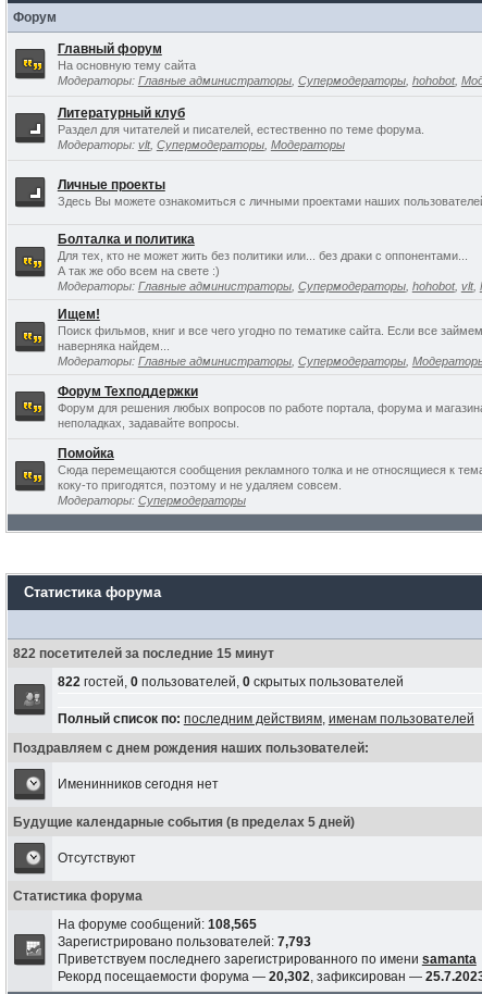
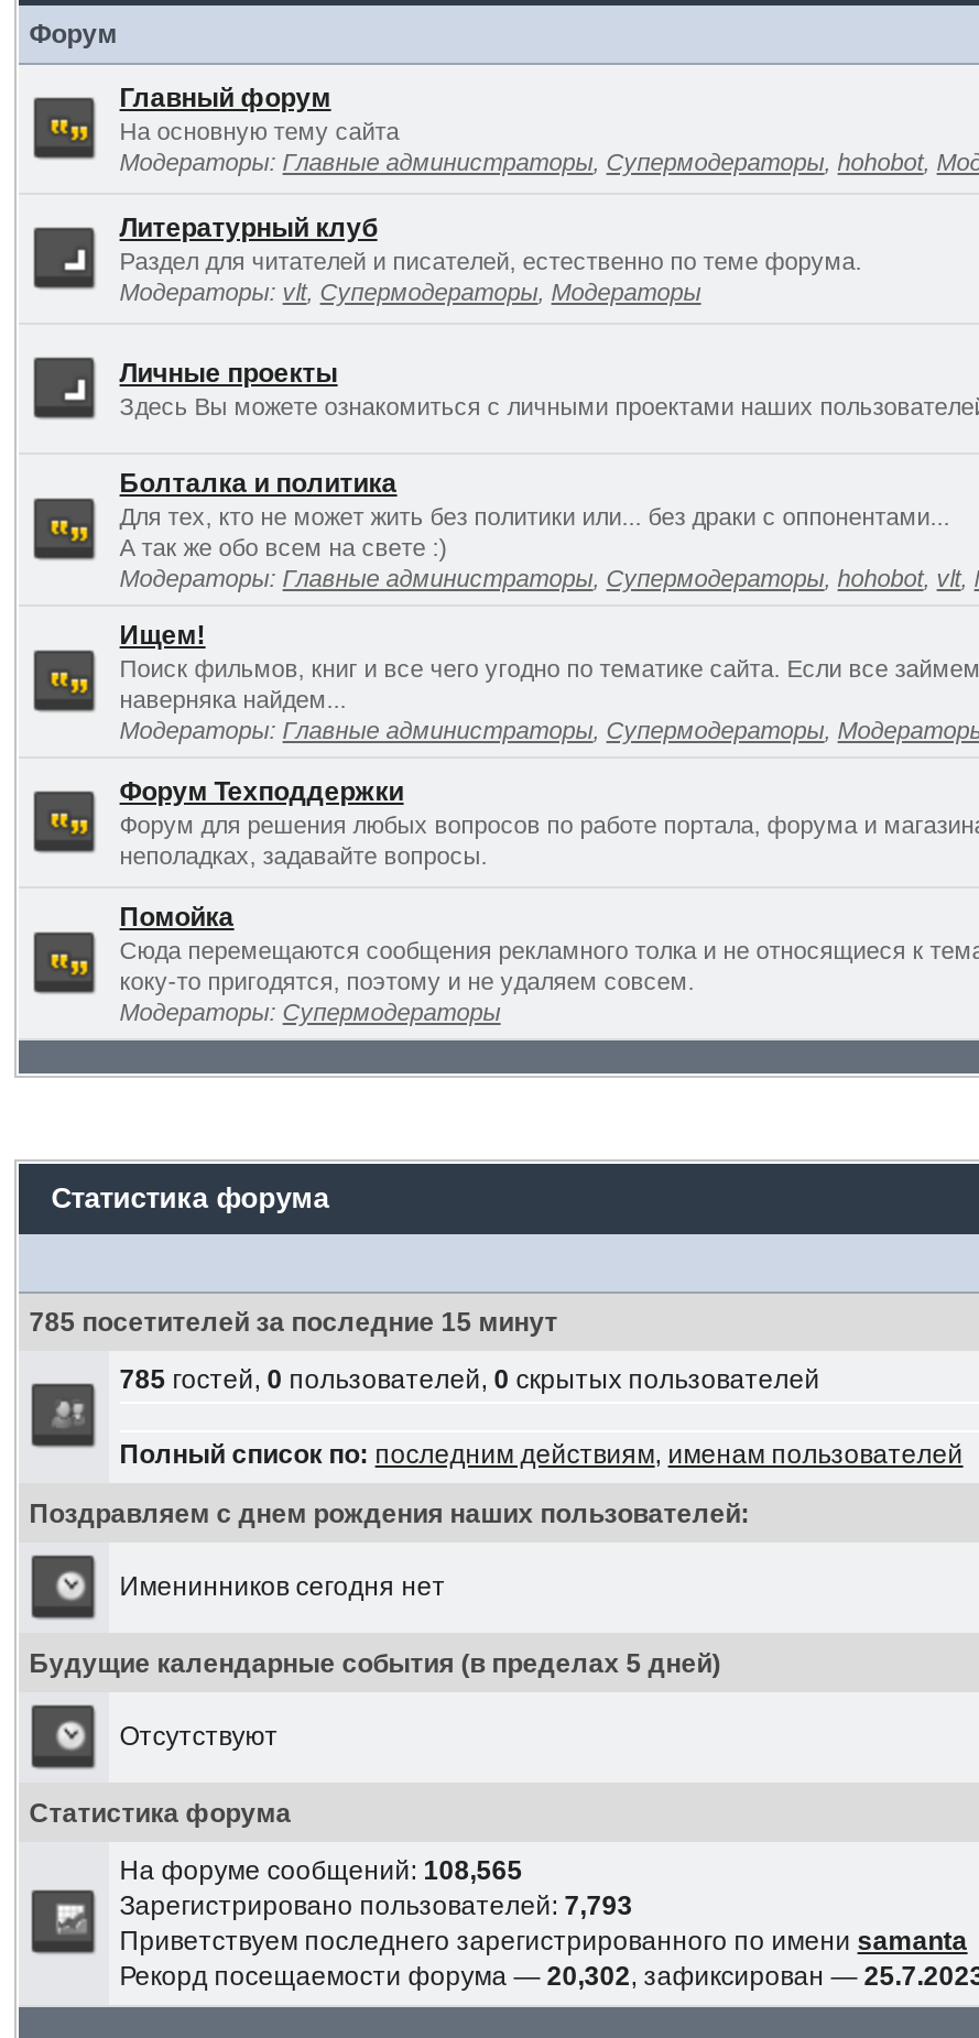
- 822 посетителей за последние 15 минут
+ 785 посетителей за последние 15 минут

- 822 гостей, 0 пользователей, 0 скрытых пользователей
+ 785 гостей, 0 пользователей, 0 скрытых пользователей
